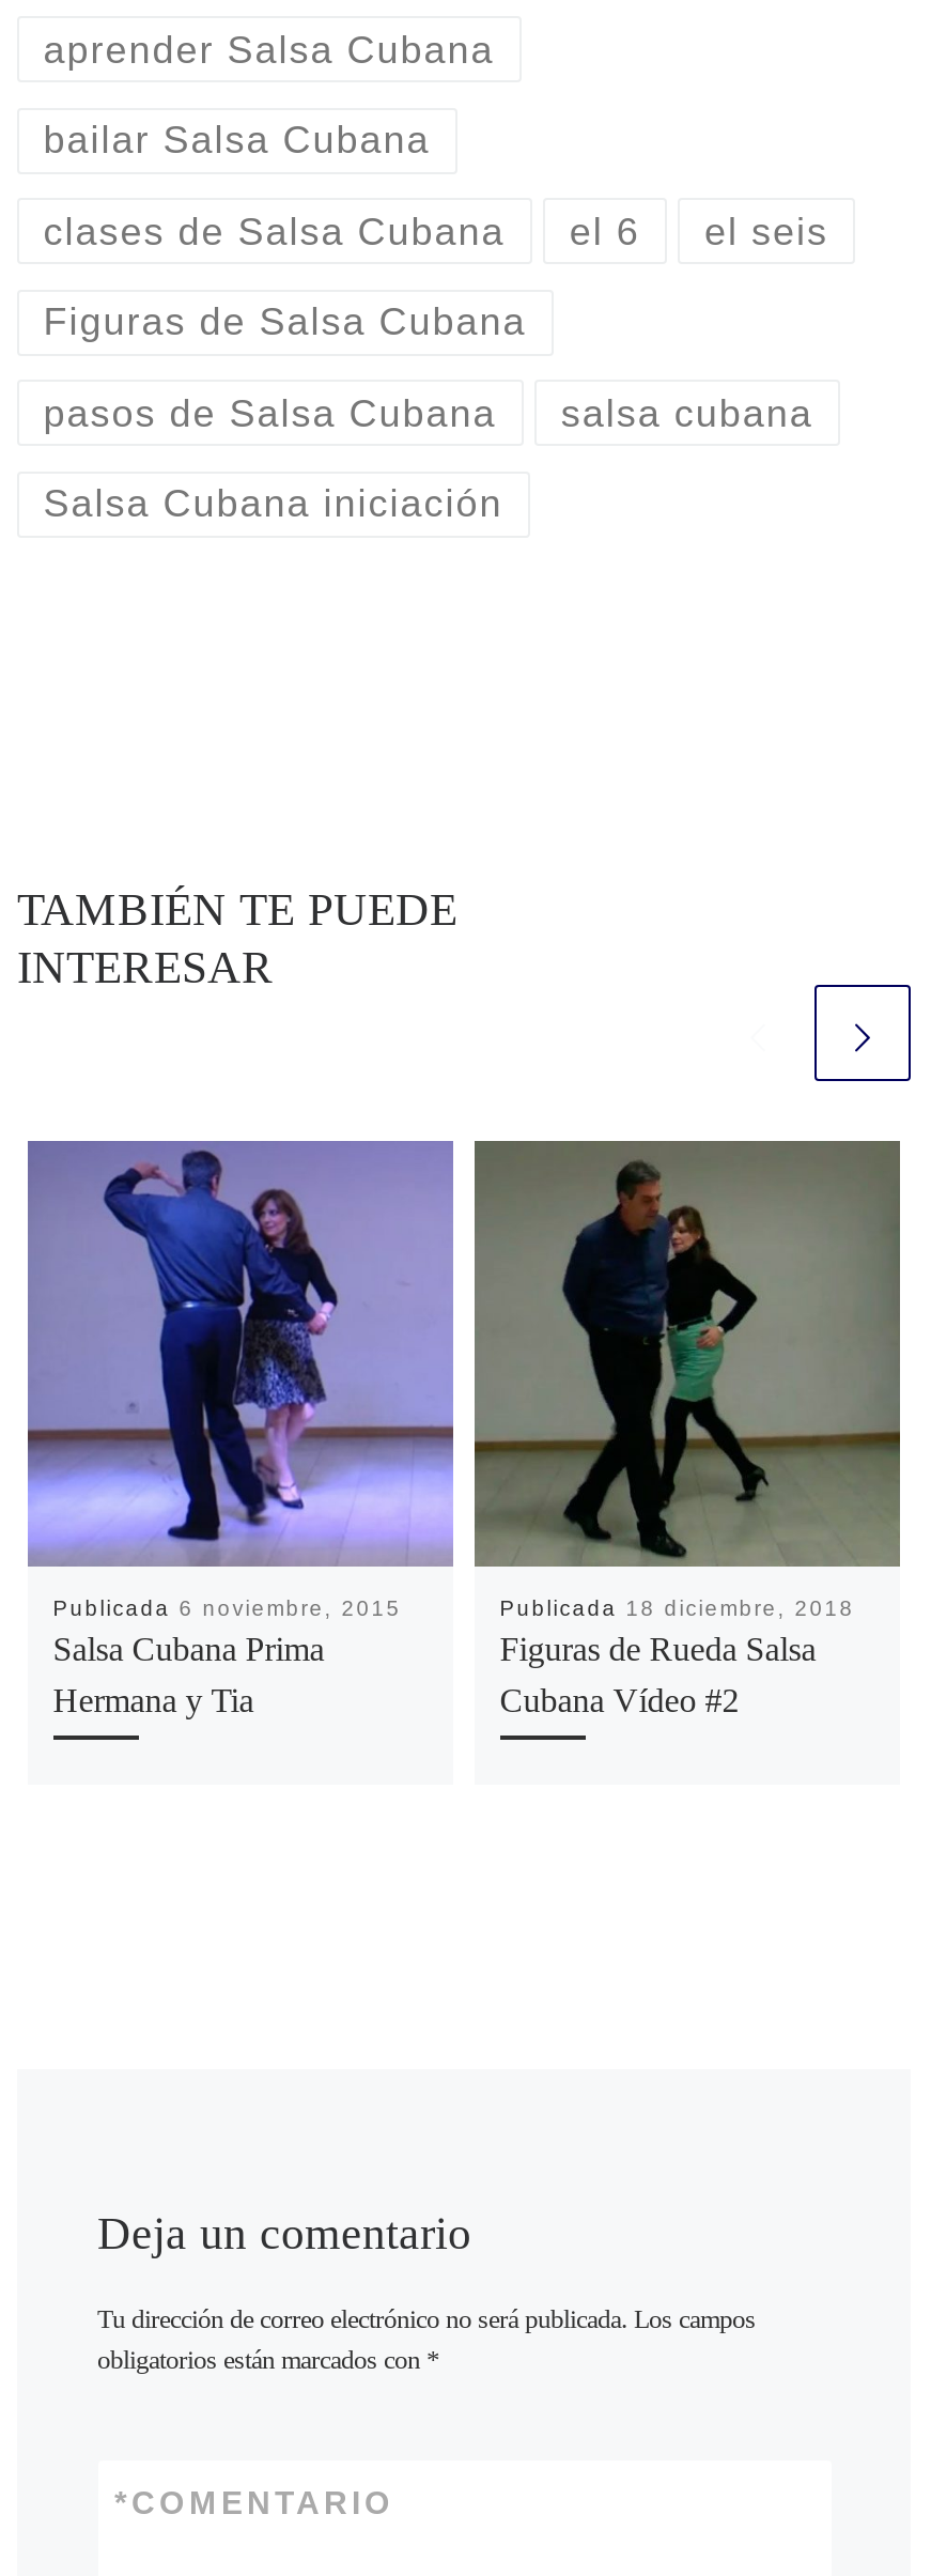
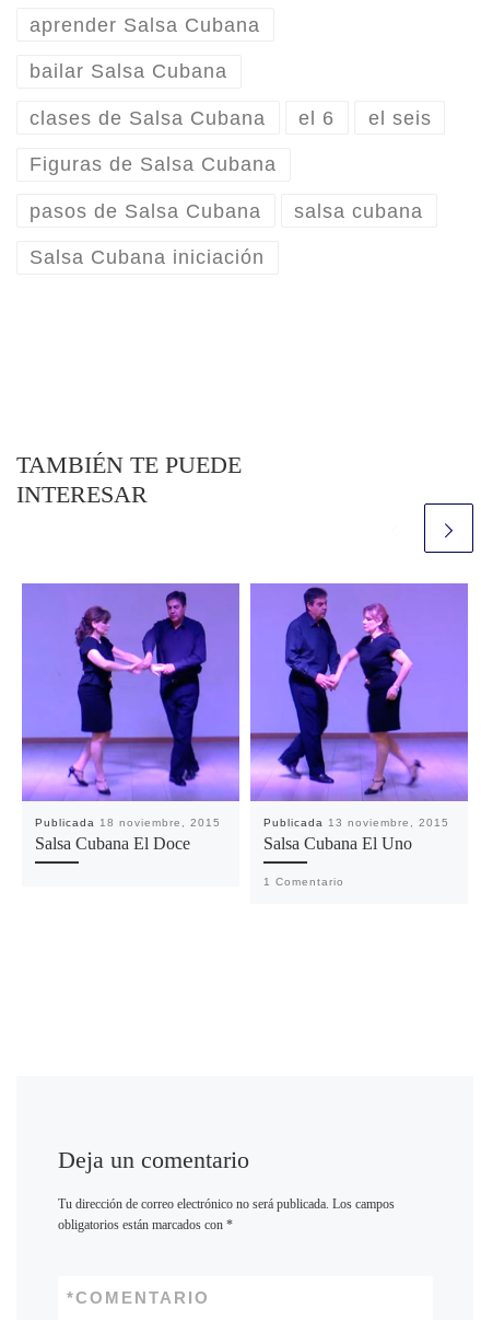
- [image]
- Publicada 6 noviembre, 2015
- Salsa Cubana Prima
- Hermana y Tia
+ [image]
+ Publicada 18 noviembre, 2015
+ Salsa Cubana El Doce

- [image]
- Publicada 18 diciembre, 2018
- Figuras de Rueda Salsa
- Cubana Vídeo #2
+ [image]
+ Publicada 13 noviembre, 2015
+ Salsa Cubana El Uno
+ 1 Comentario
